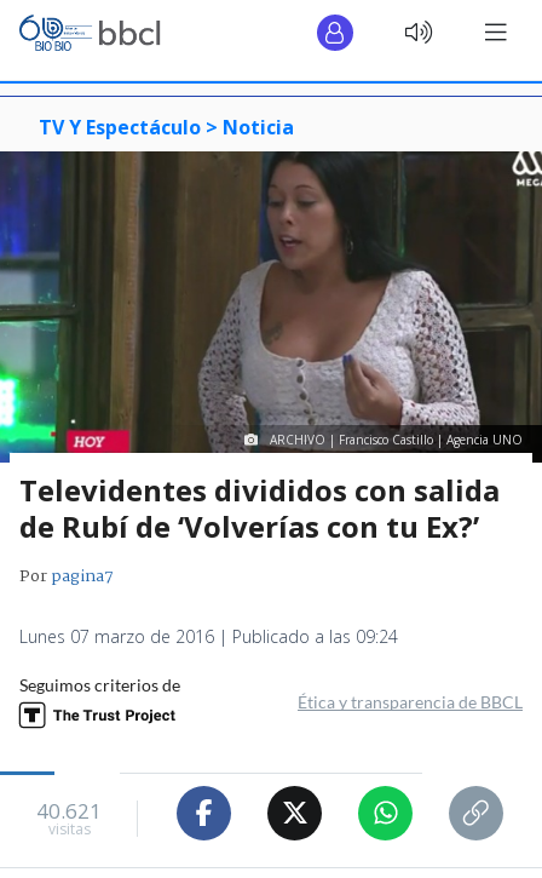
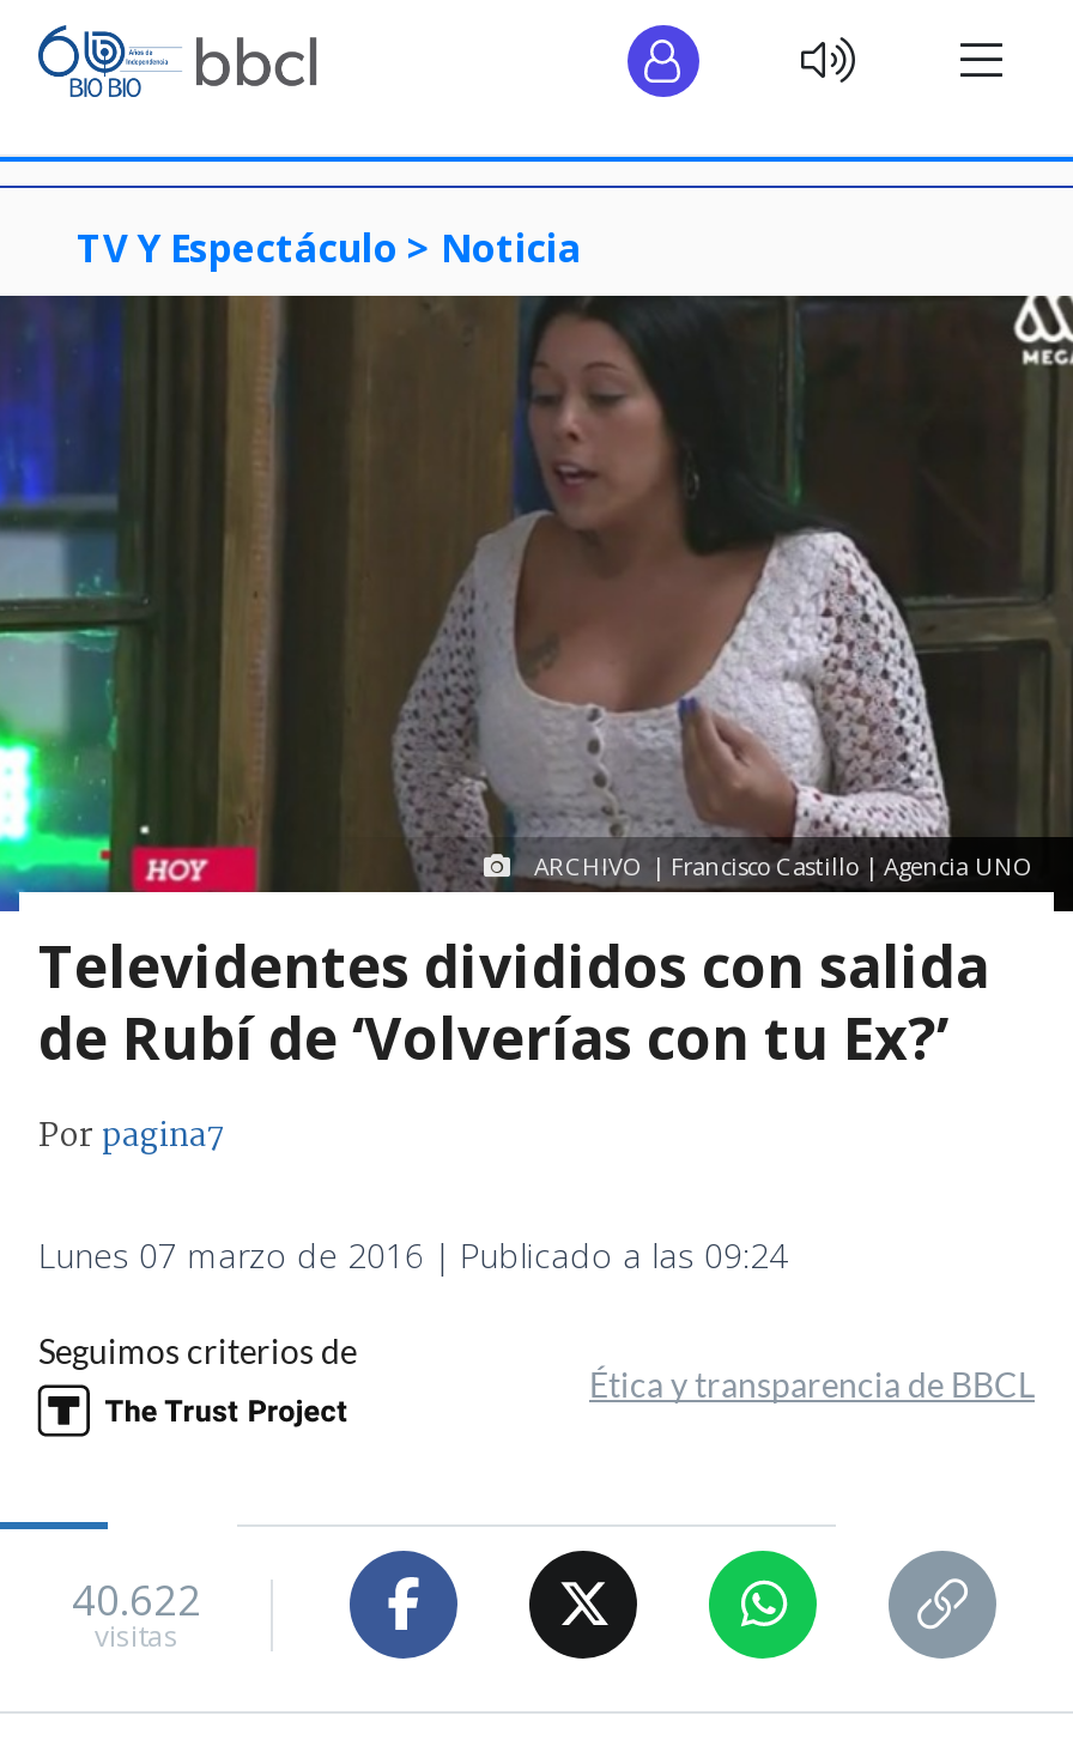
- 40.621
+ 40.622
